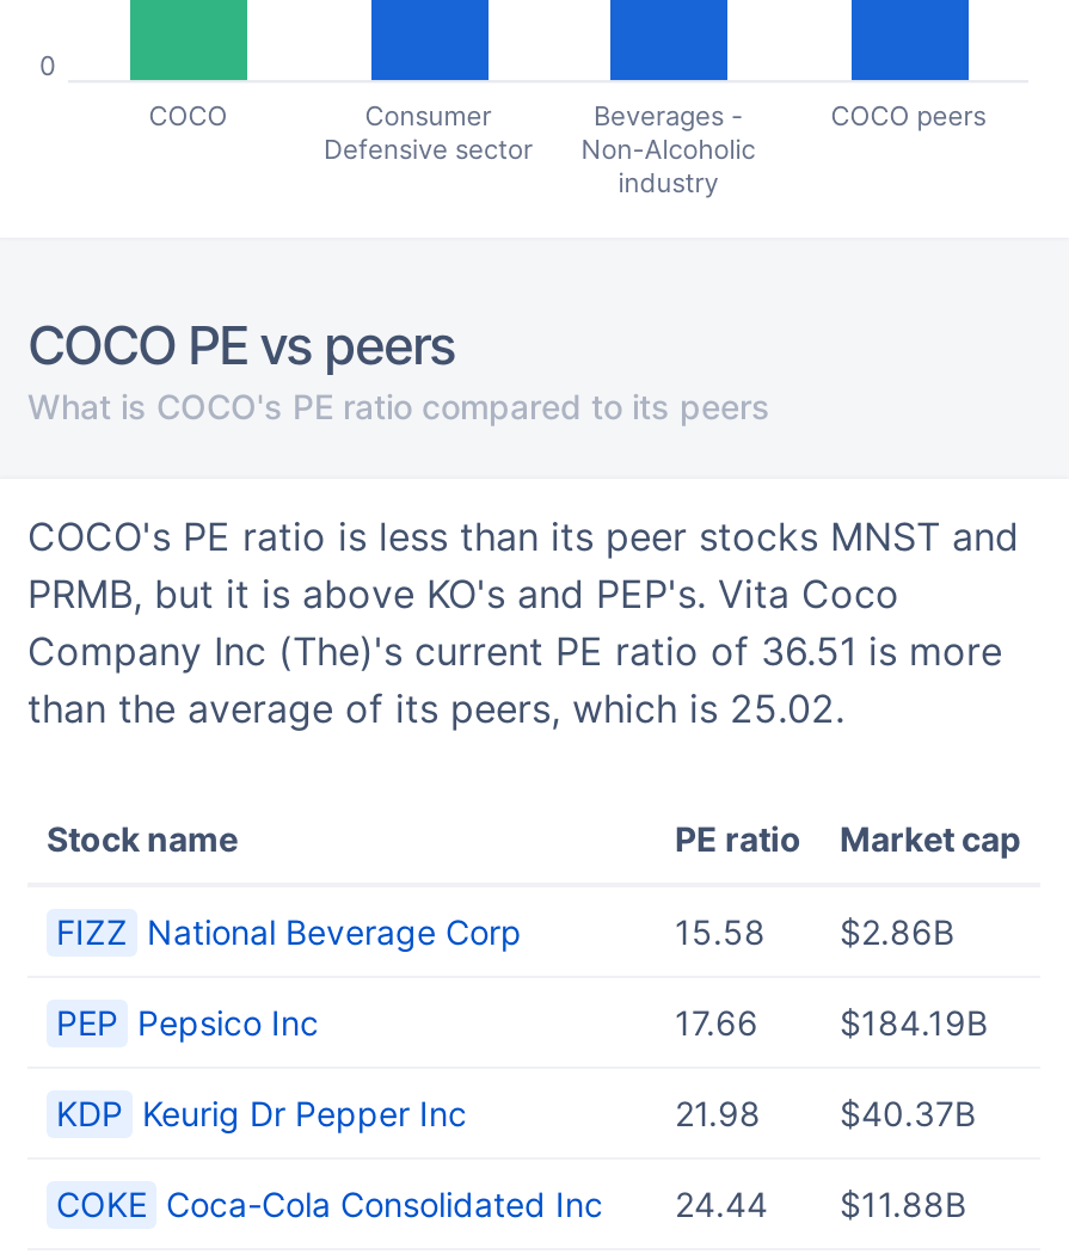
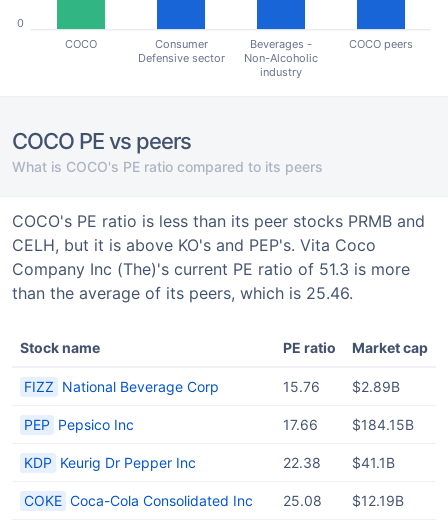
- COCO's PE ratio is less than its peer stocks MNST and
+ COCO's PE ratio is less than its peer stocks PRMB and

- PRMB, but it is above KO's and PEP's. Vita Coco
+ CELH, but it is above KO's and PEP's. Vita Coco

- Company Inc (The)'s current PE ratio of 36.51 is more
+ Company Inc (The)'s current PE ratio of 51.3 is more

- than the average of its peers, which is 25.02.
+ than the average of its peers, which is 25.46.

- 15.58
- $2.86B
+ 15.76
+ $2.89B

- 17.66 $184.19B
+ 17.66 $184.15B

- 21.98
- $40.37B
+ 22.38
+ $41.1B

- 24.44
- $11.88B
+ 25.08
+ $12.19B
